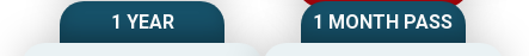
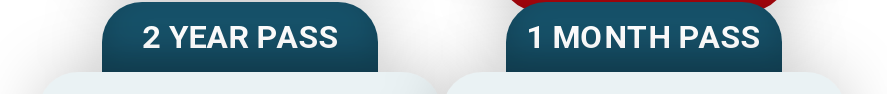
- 1 YEAR
+ 2 YEAR PASS
